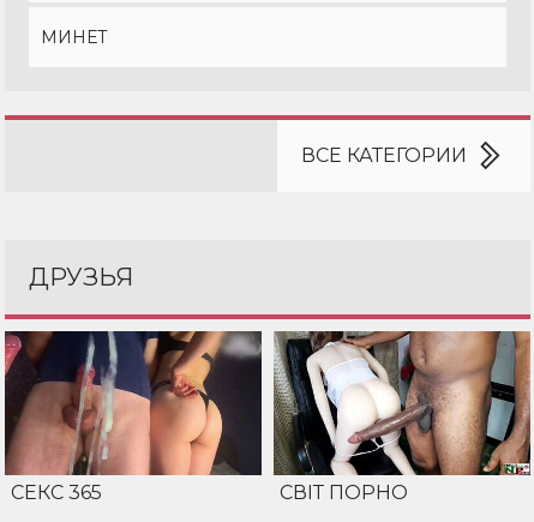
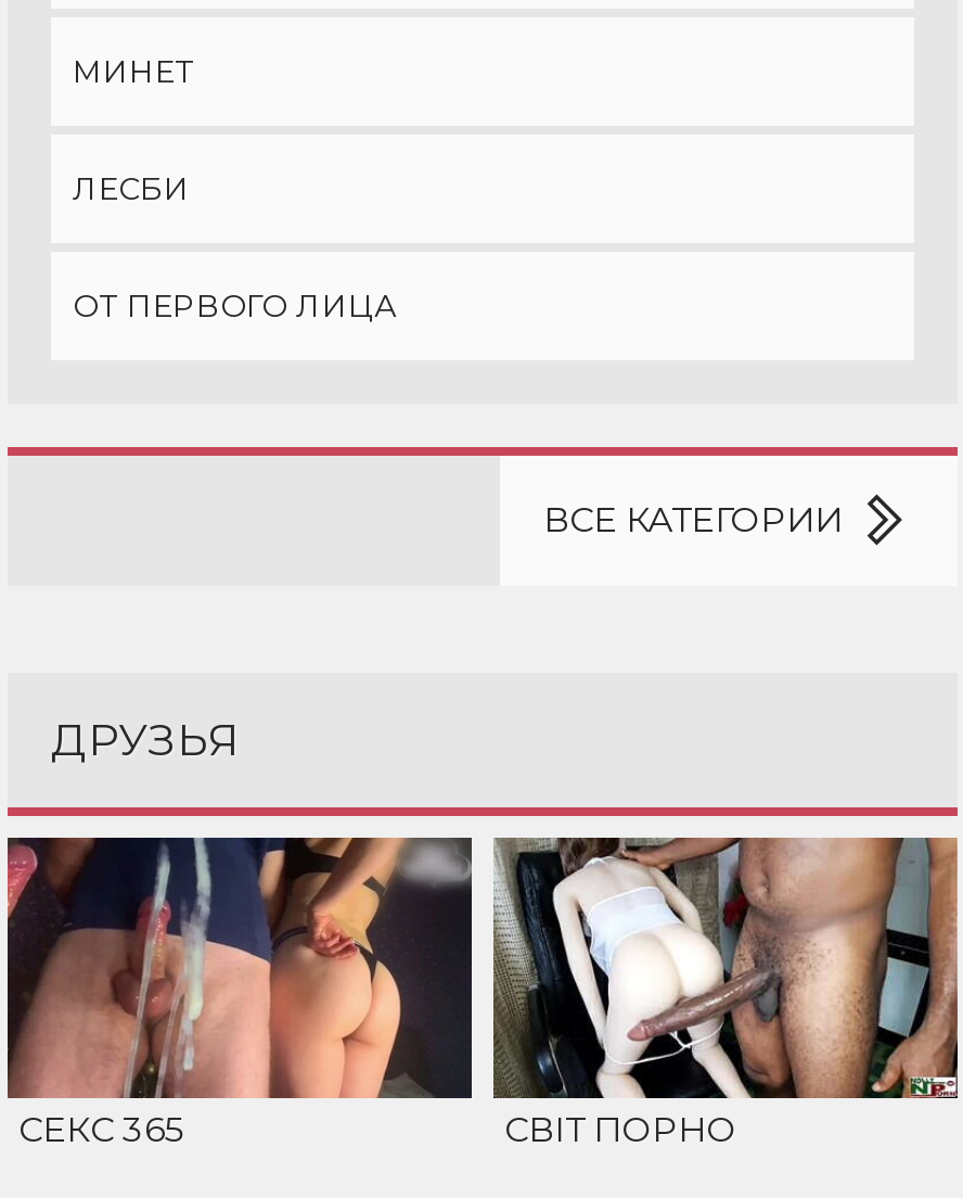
+ ЛЕСБИ
+ ОТ ПЕРВОГО ЛИЦА
